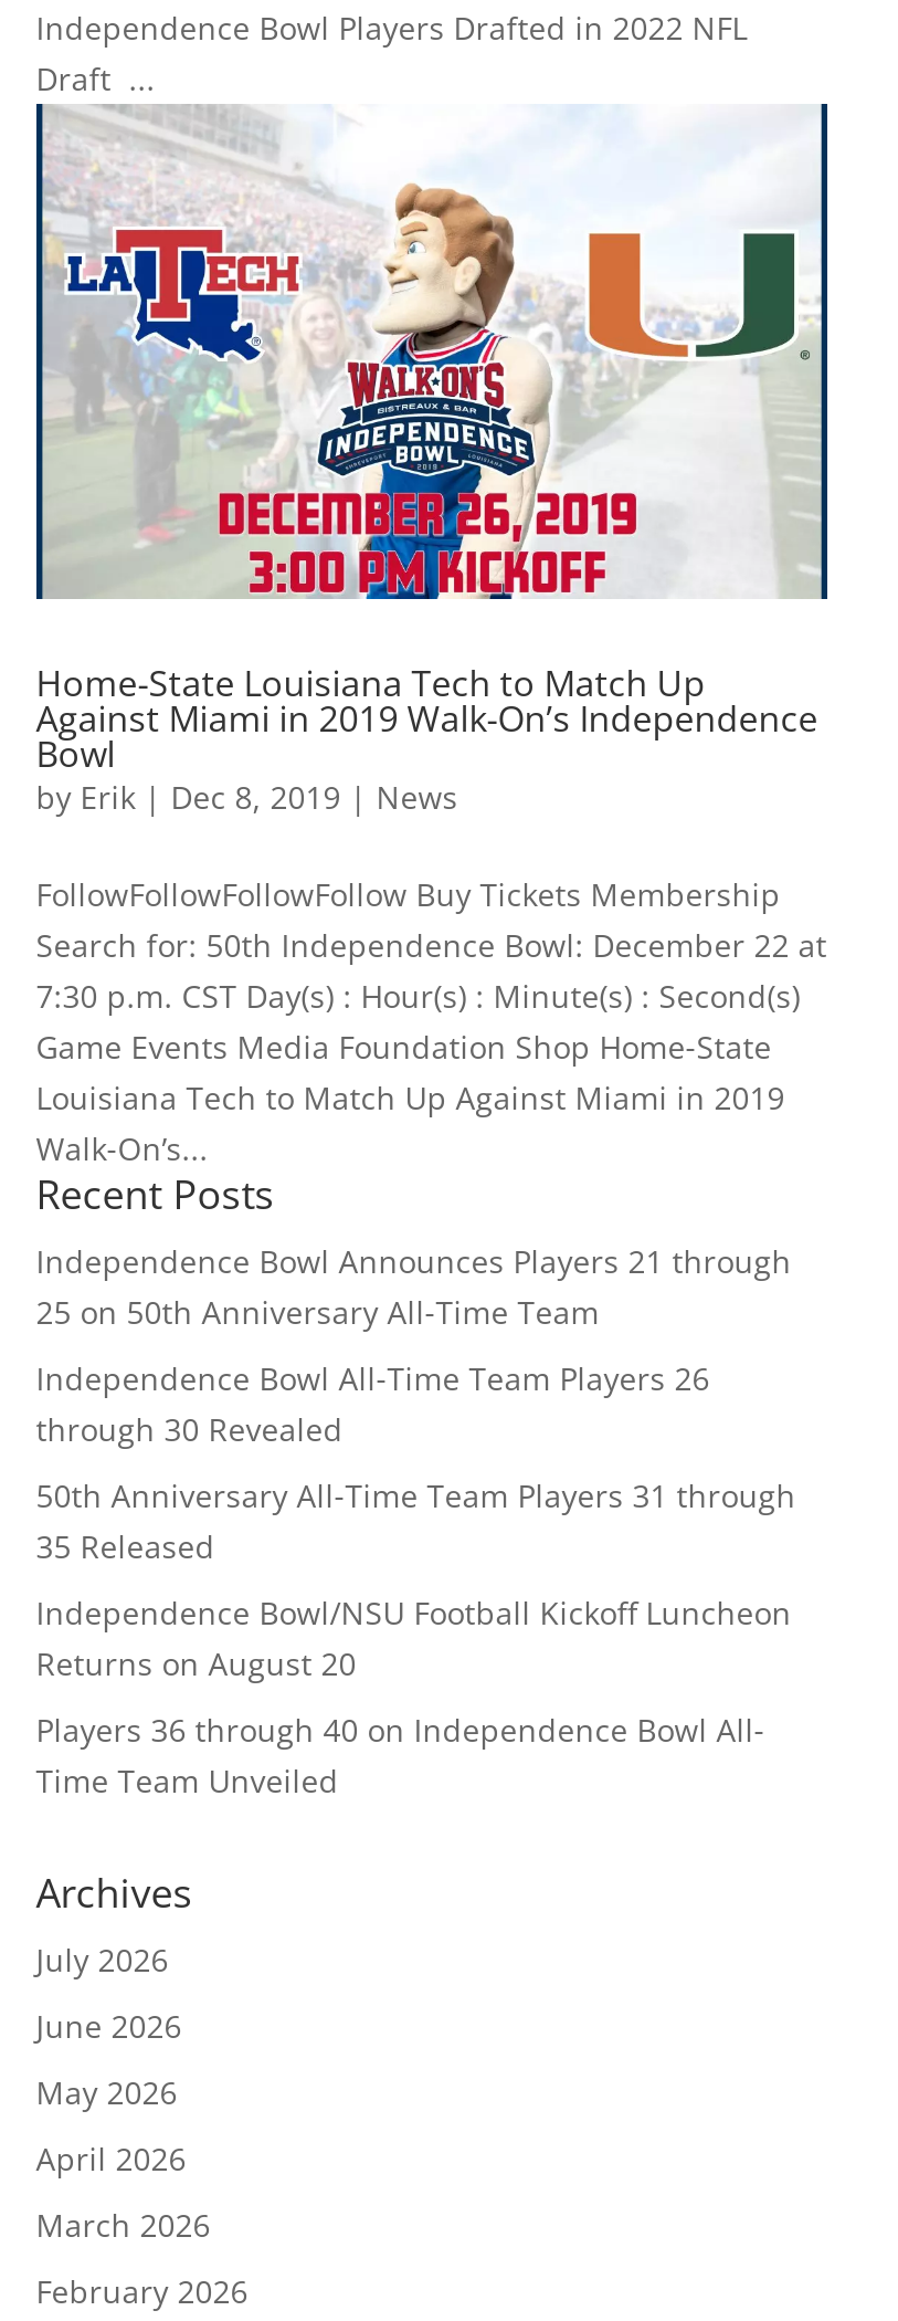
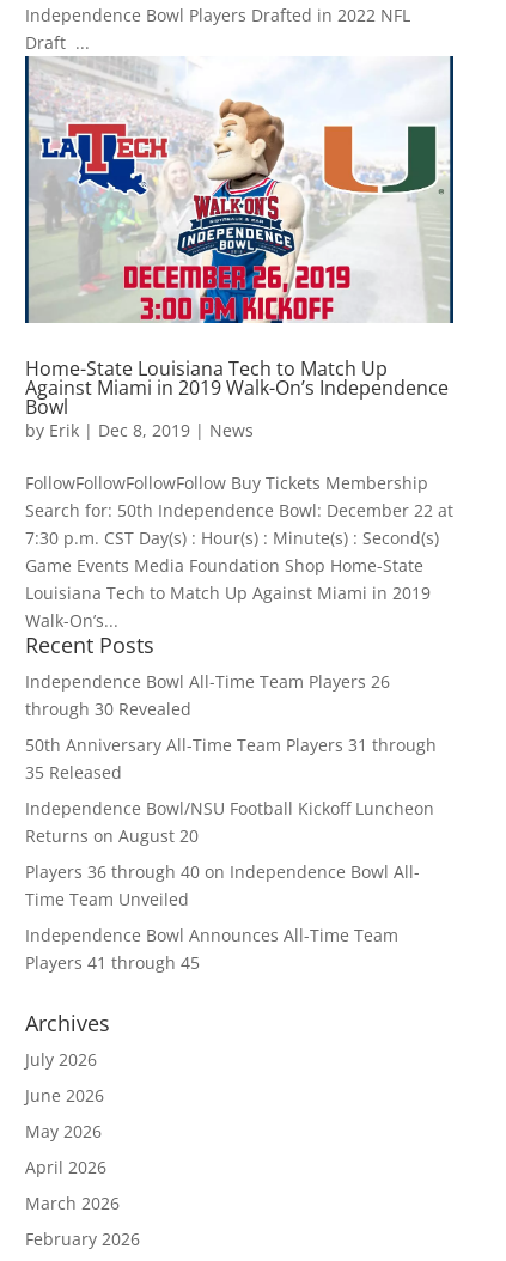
- Independence Bowl Announces Players 21 through
- 25 on 50th Anniversary All-Time Team

moved up: Independence Bowl All-Time Team Players 26 | through 30 Revealed | 50th Anniversary All-Time Team Players 31 through | 35 Released | Independence Bowl/NSU Football Kickoff Luncheon | Returns on August 20 | Players 36 through 40 on Independence Bowl All- | Time Team Unveiled

+ Independence Bowl Announces All-Time Team
+ Players 41 through 45
